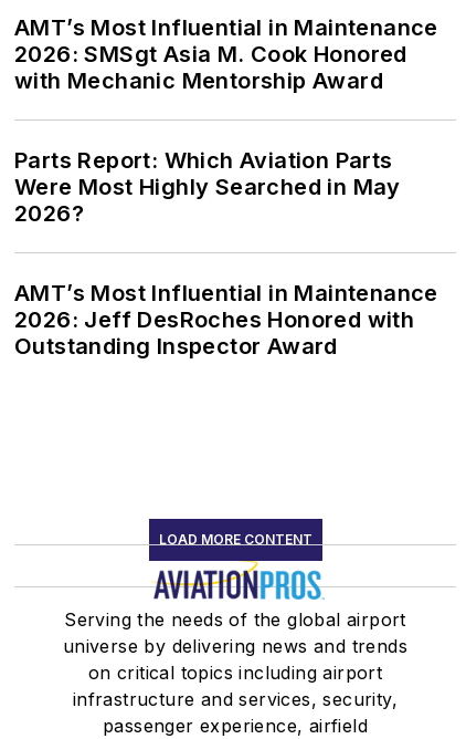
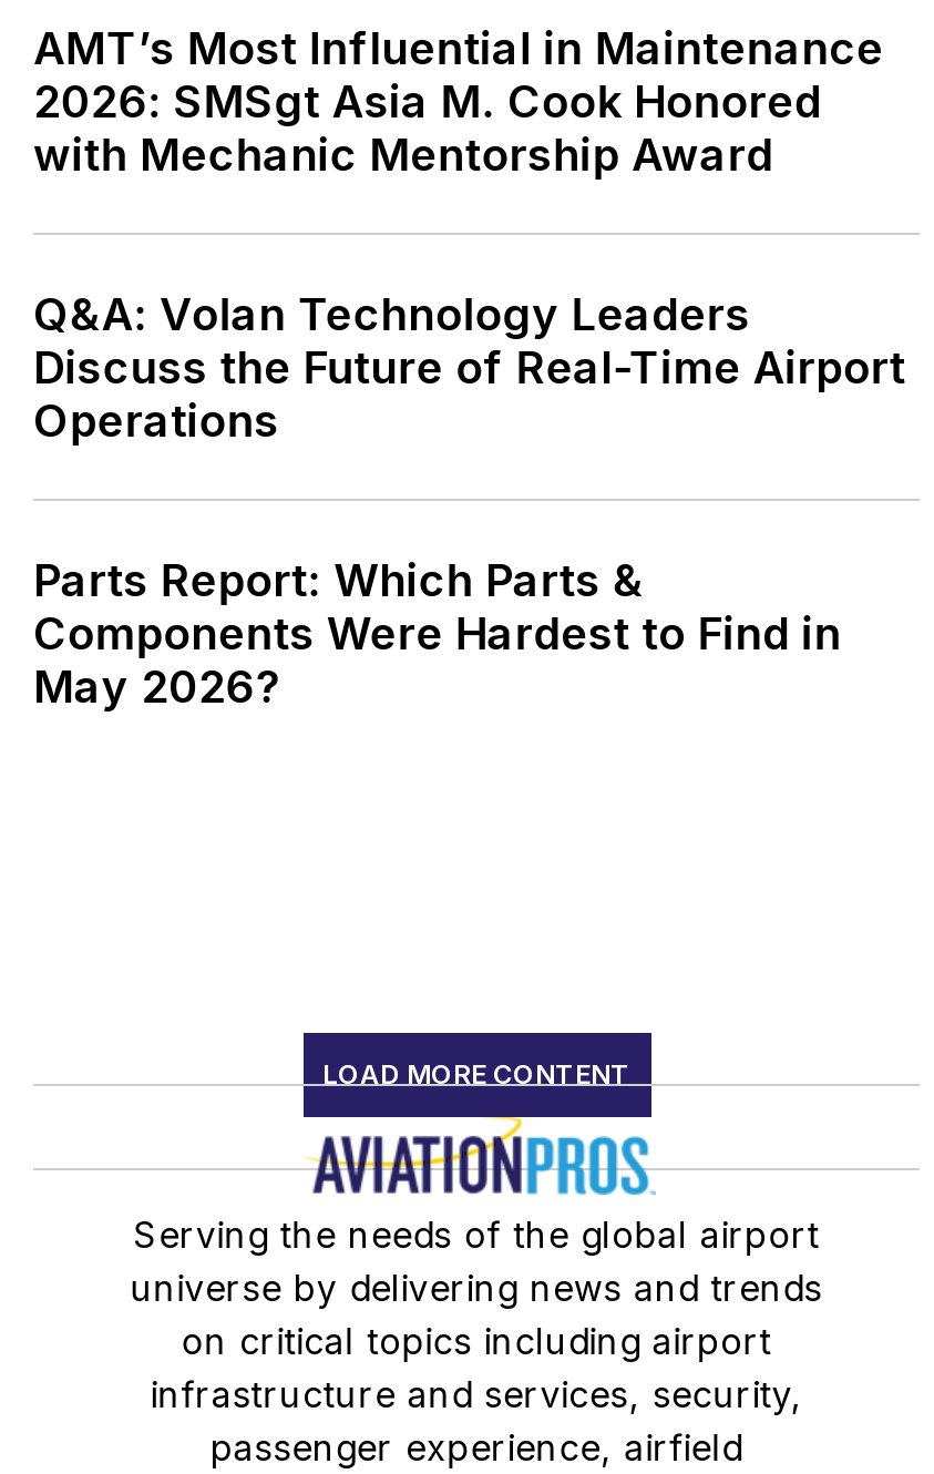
- Parts Report: Which Aviation Parts
- Were Most Highly Searched in May
- 2026?
+ Q&A: Volan Technology Leaders
+ Discuss the Future of Real-Time Airport
+ Operations

- AMT’s Most Influential in Maintenance
- 2026: Jeff DesRoches Honored with
- Outstanding Inspector Award
+ Parts Report: Which Parts &
+ Components Were Hardest to Find in
+ May 2026?
